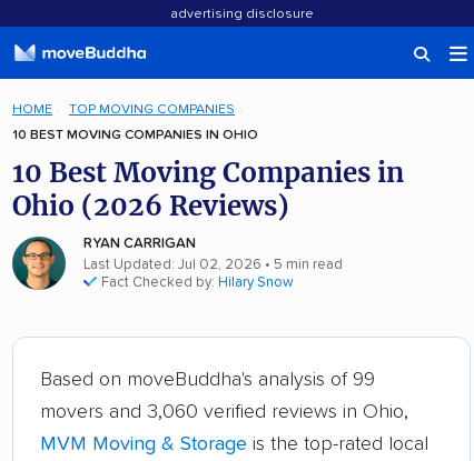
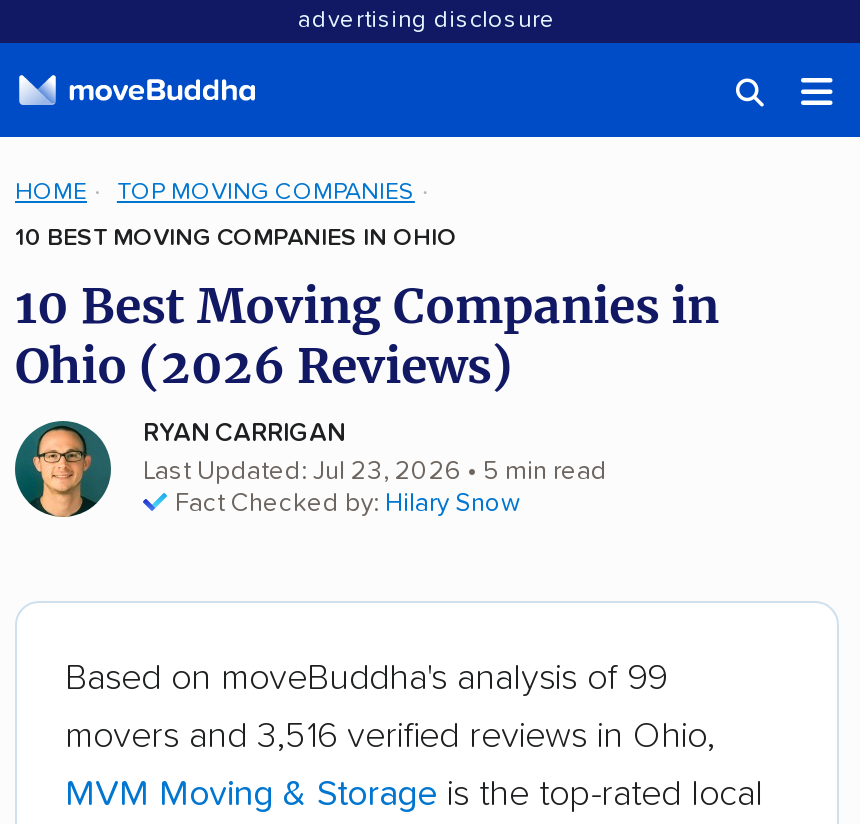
- Last Updated: Jul 02, 2026 • 5 min read
+ Last Updated: Jul 23, 2026 • 5 min read

- movers and 3,060 verified reviews in Ohio,
+ movers and 3,516 verified reviews in Ohio,
